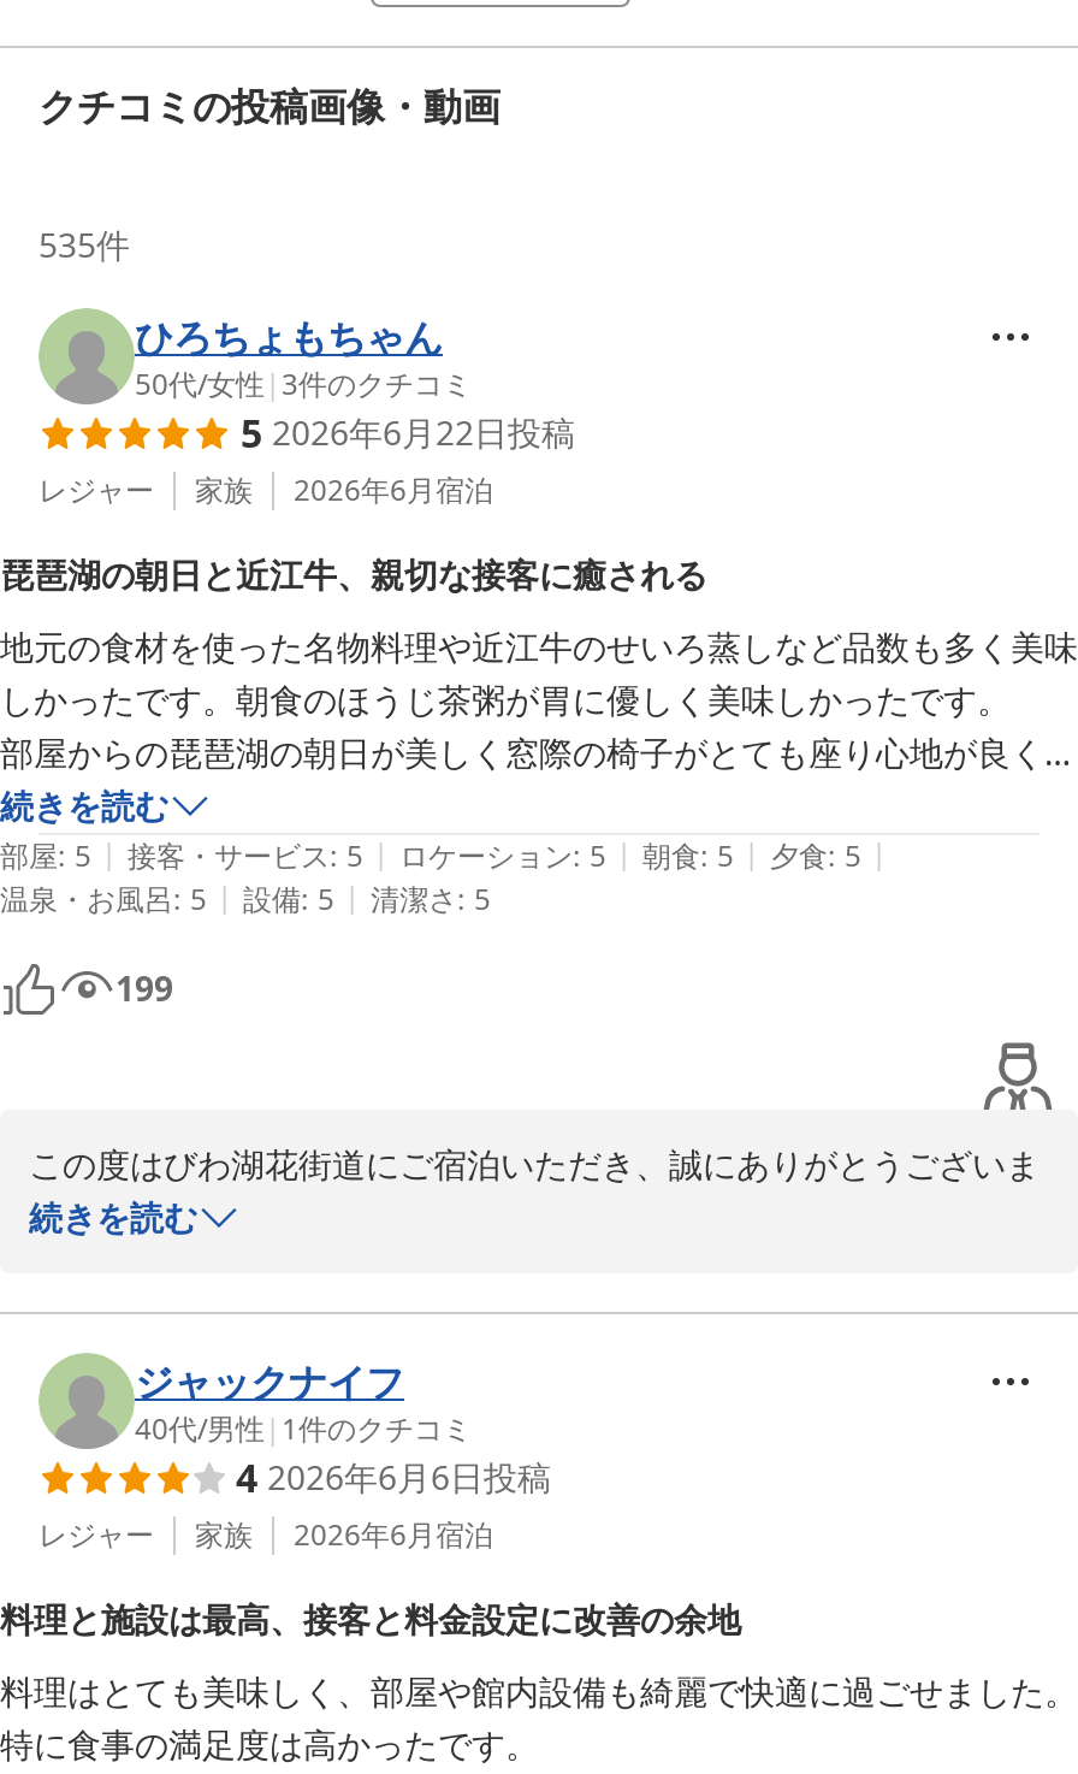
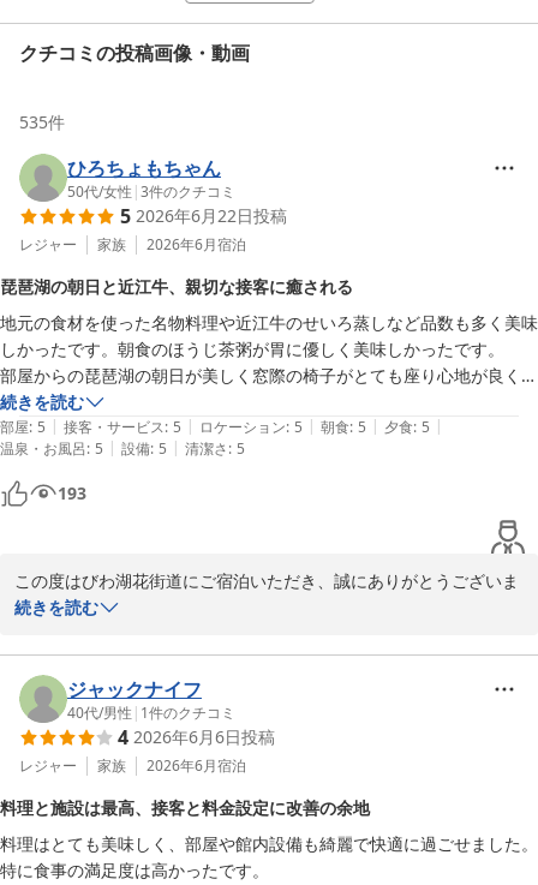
- 199
+ 193
